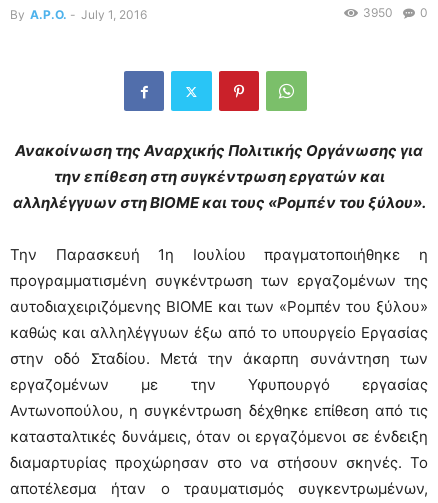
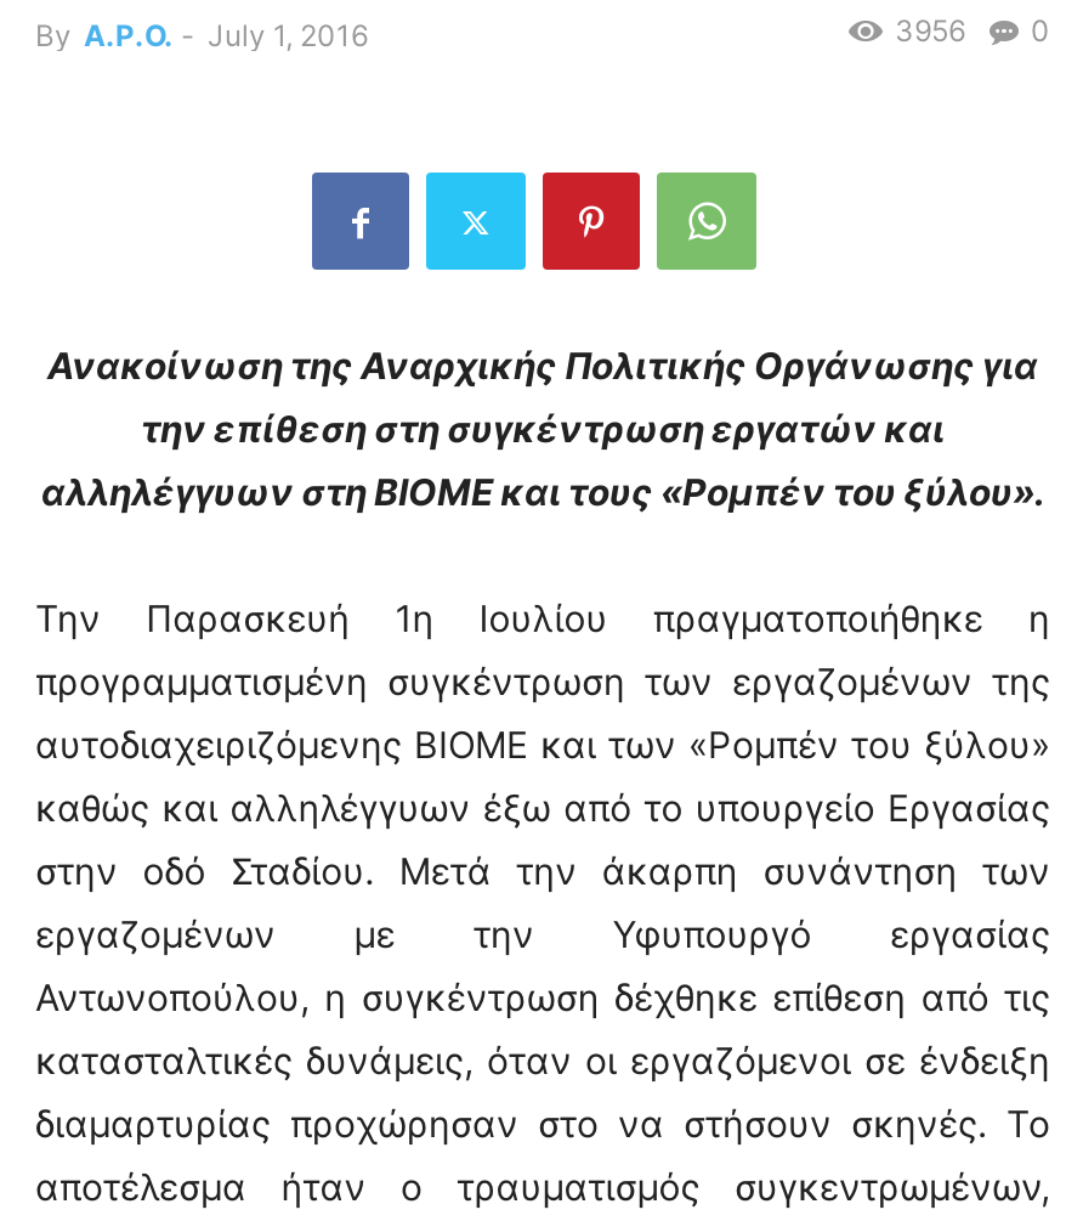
- 3950 0
+ 3956 0
